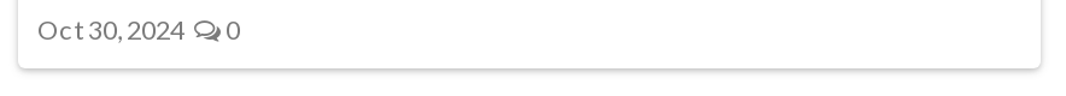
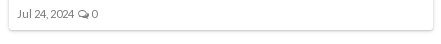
- Oct 30, 2024 0
+ Jul 24, 2024 0
